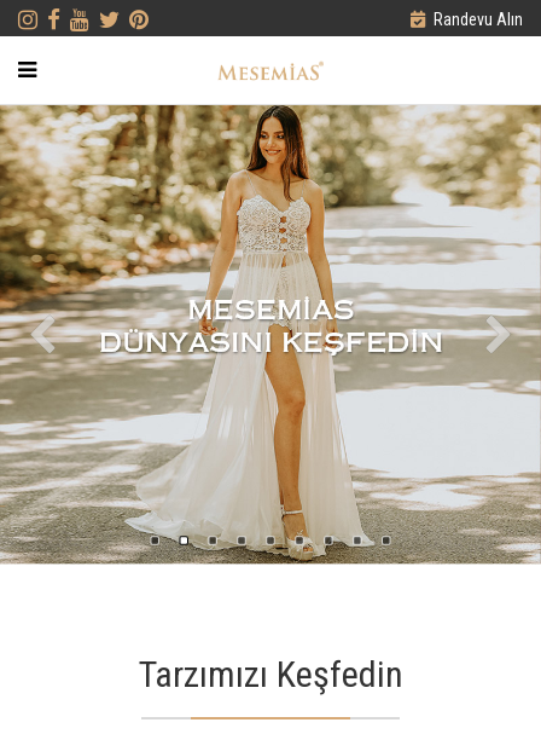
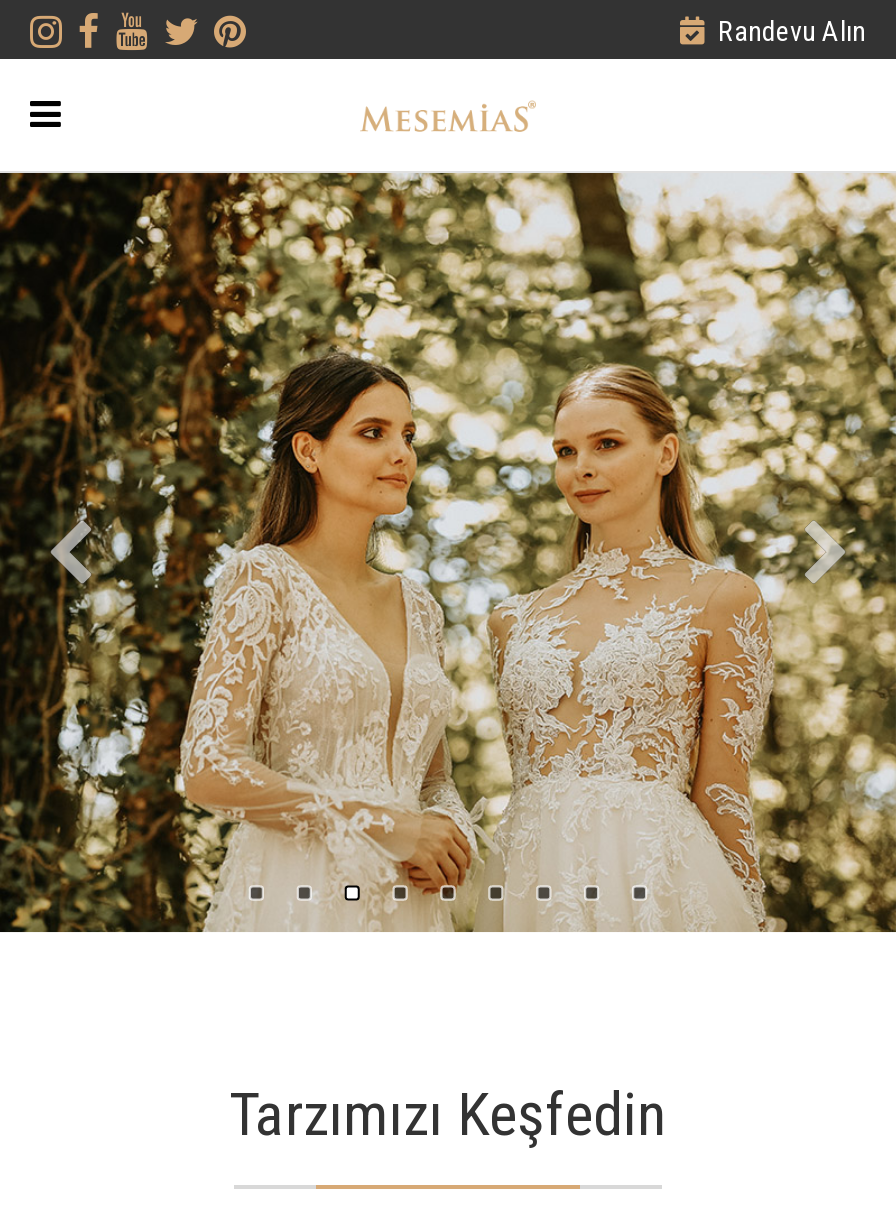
- [image]
+ [image]
